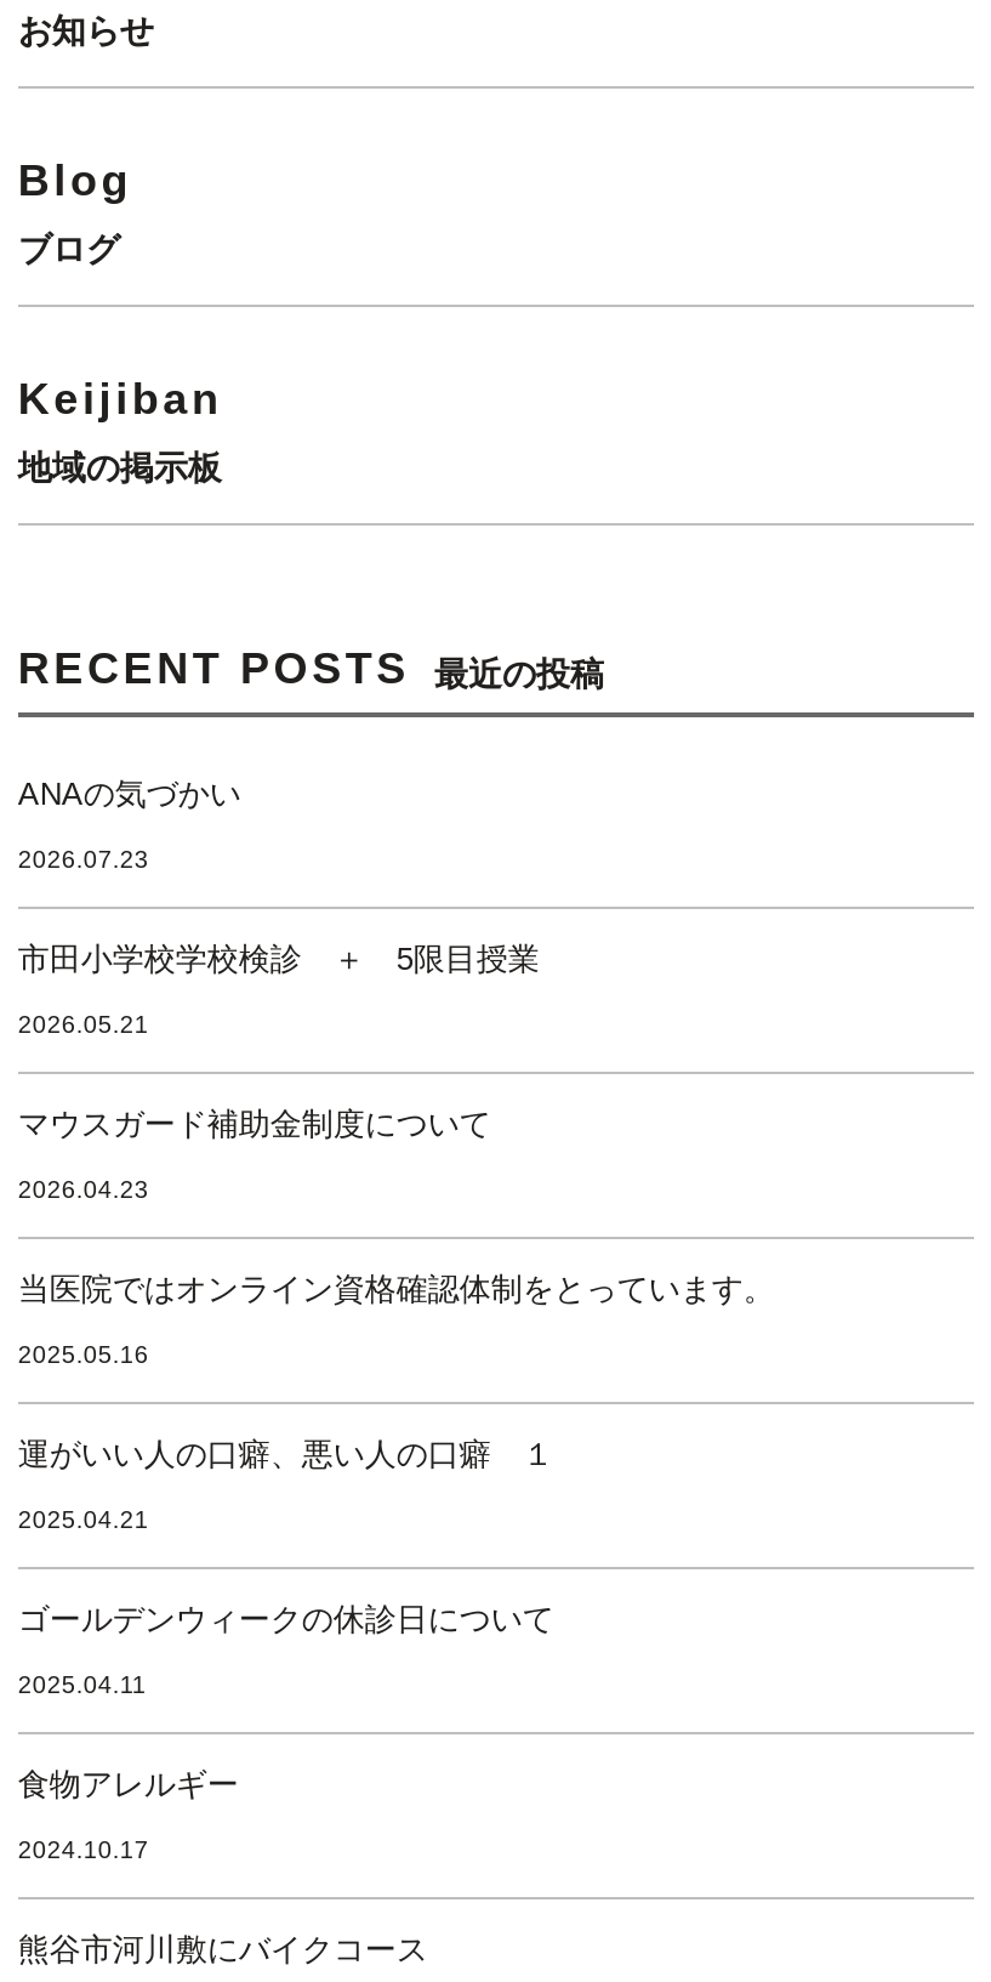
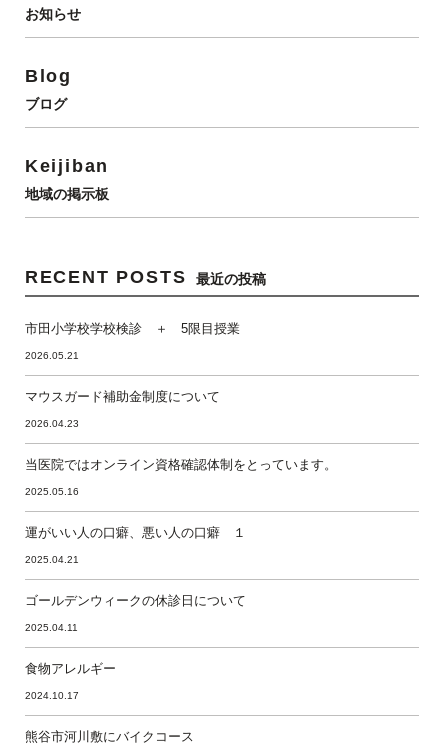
- ANAの気づかい
- 2026.07.23
